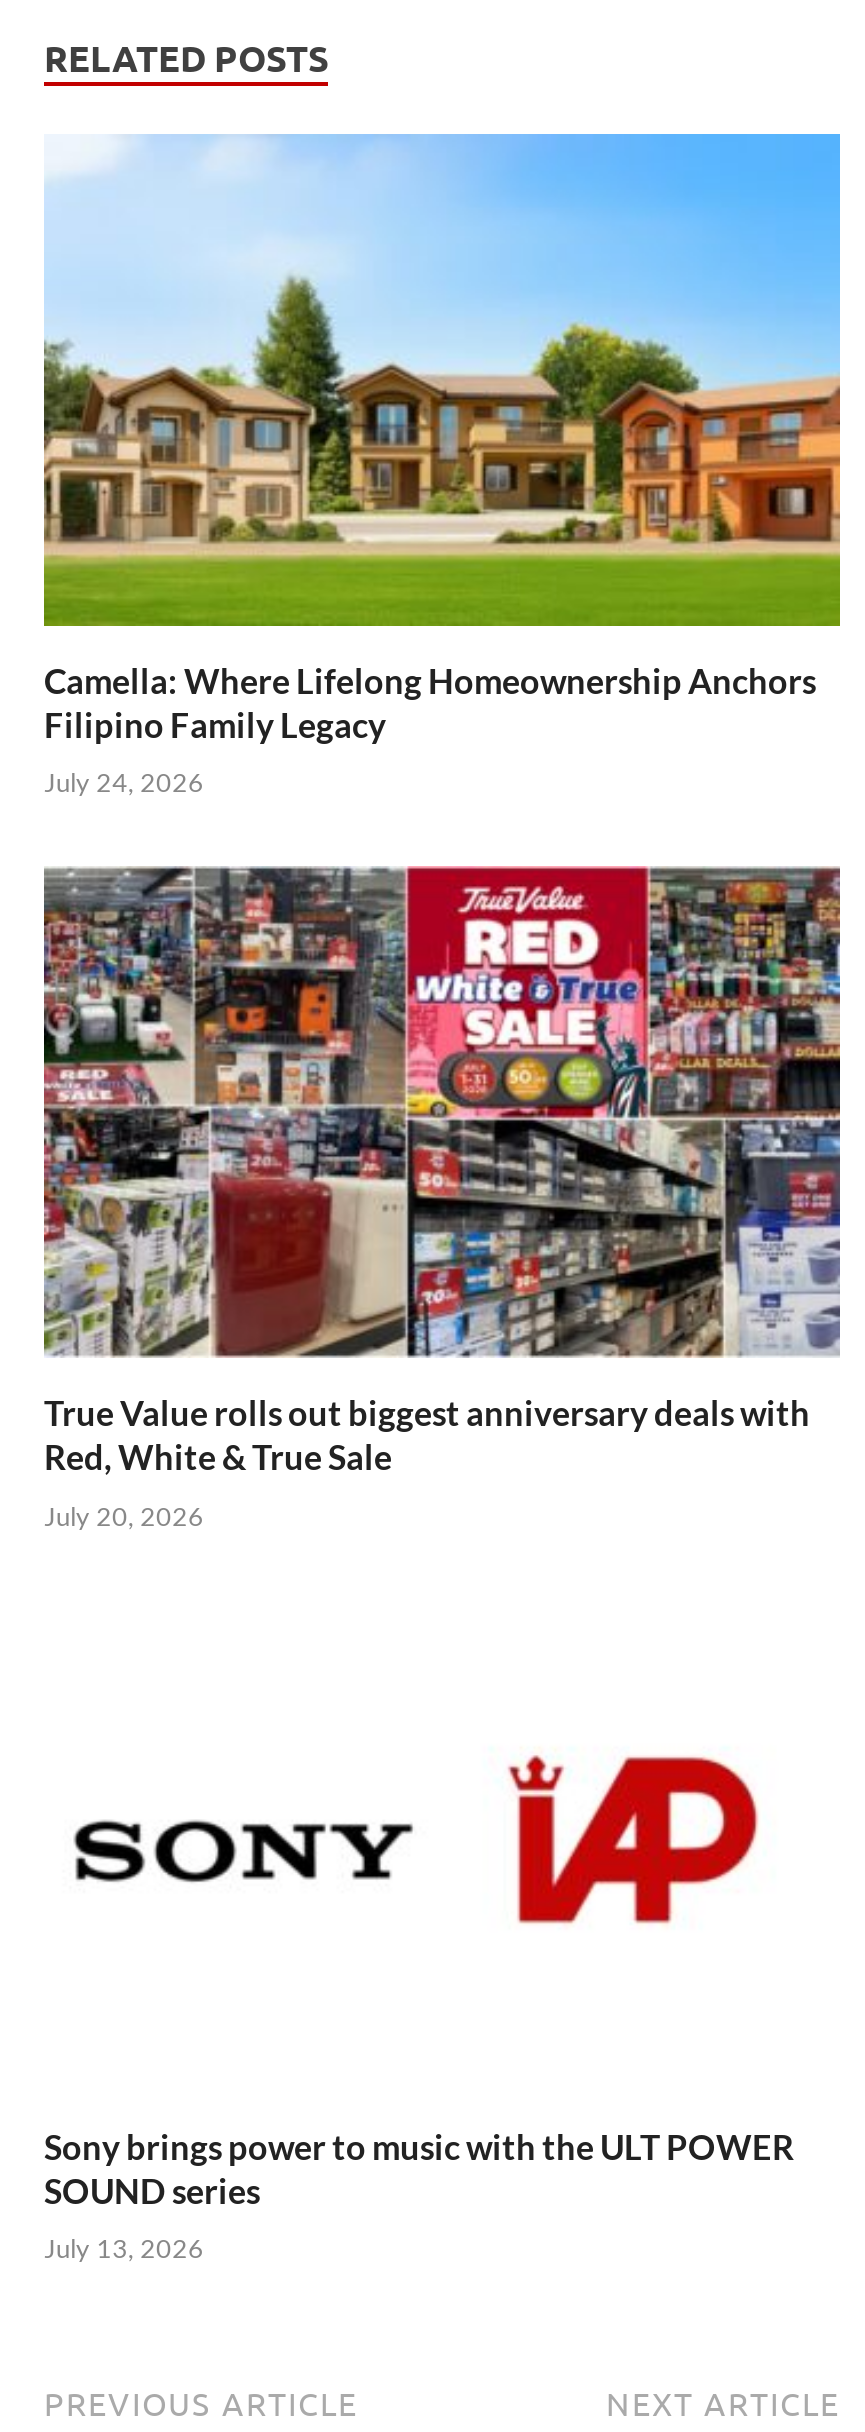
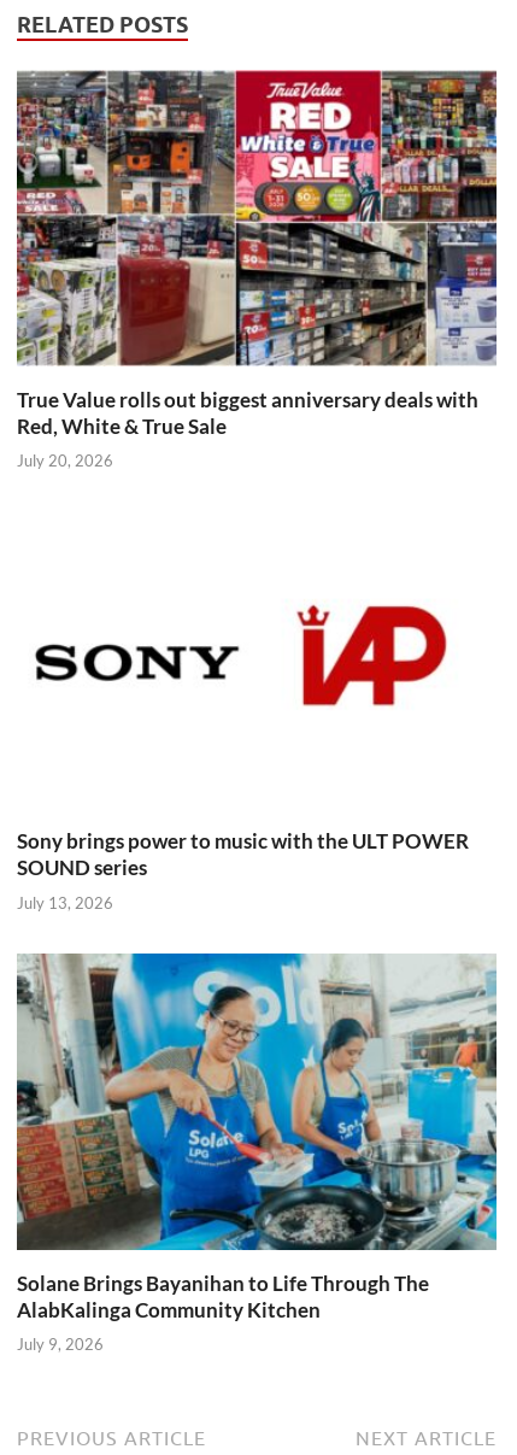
- [image]
- Camella: Where Lifelong Homeownership Anchors
- Filipino Family Legacy
- July 24, 2026

moved up: [image] | True Value rolls out biggest anniversary deals with | Red, White & True Sale | July 20, 2026 | Sony brings power to music with the ULT POWER | SOUND series | July 13, 2026

+ [image]
+ Solane Brings Bayanihan to Life Through The
+ AlabKalinga Community Kitchen
+ July 9, 2026
